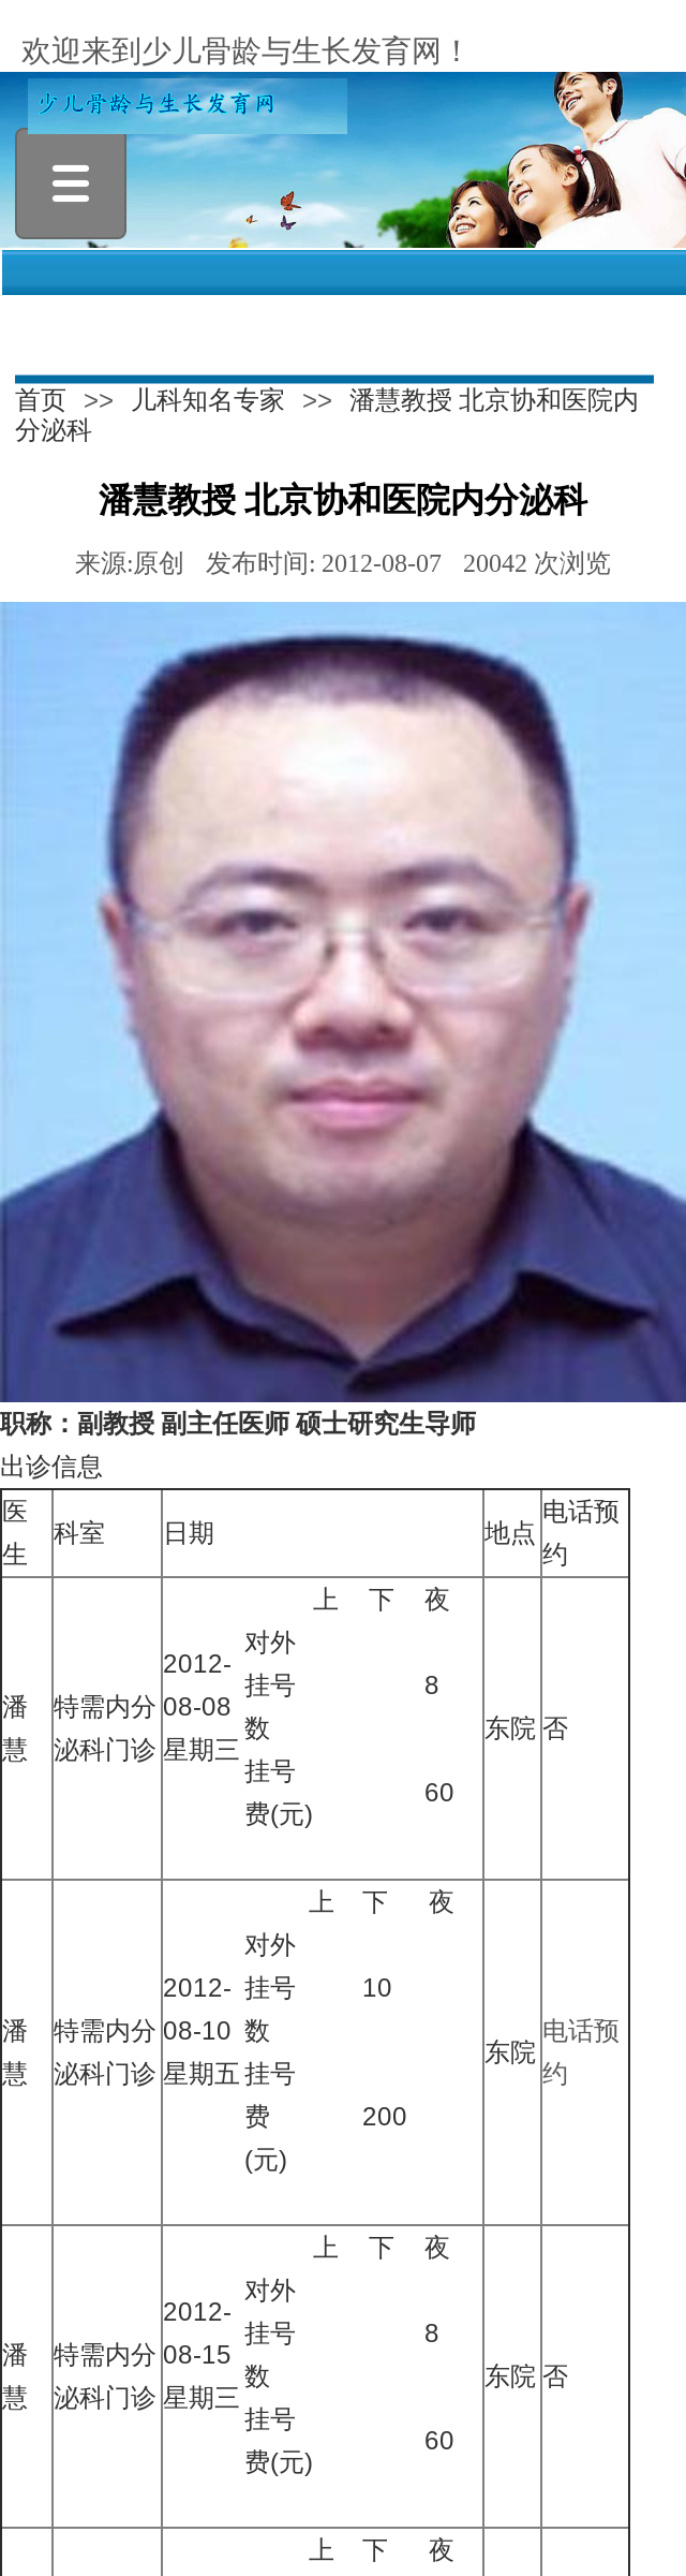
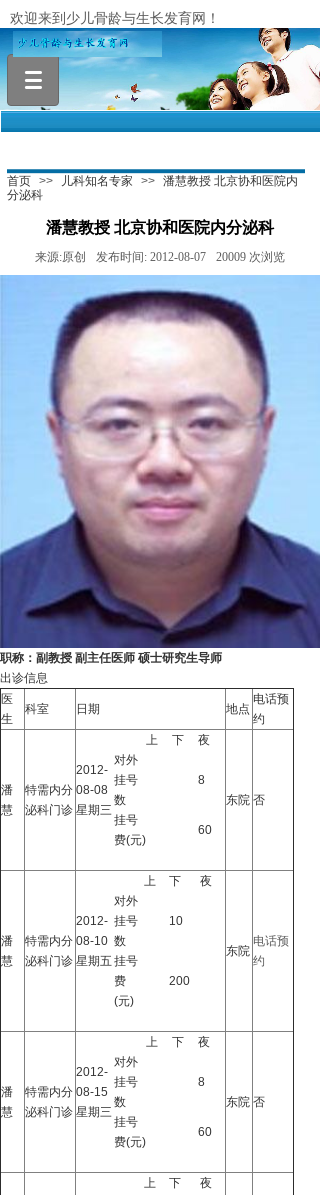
- 来源:原创 发布时间: 2012-08-07 20042次浏览
+ 来源:原创 发布时间: 2012-08-07 20009次浏览
